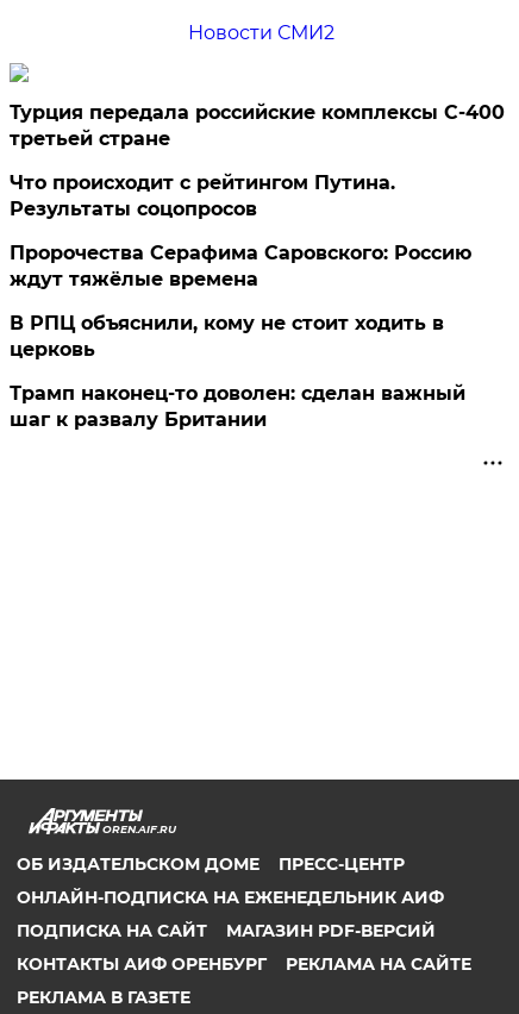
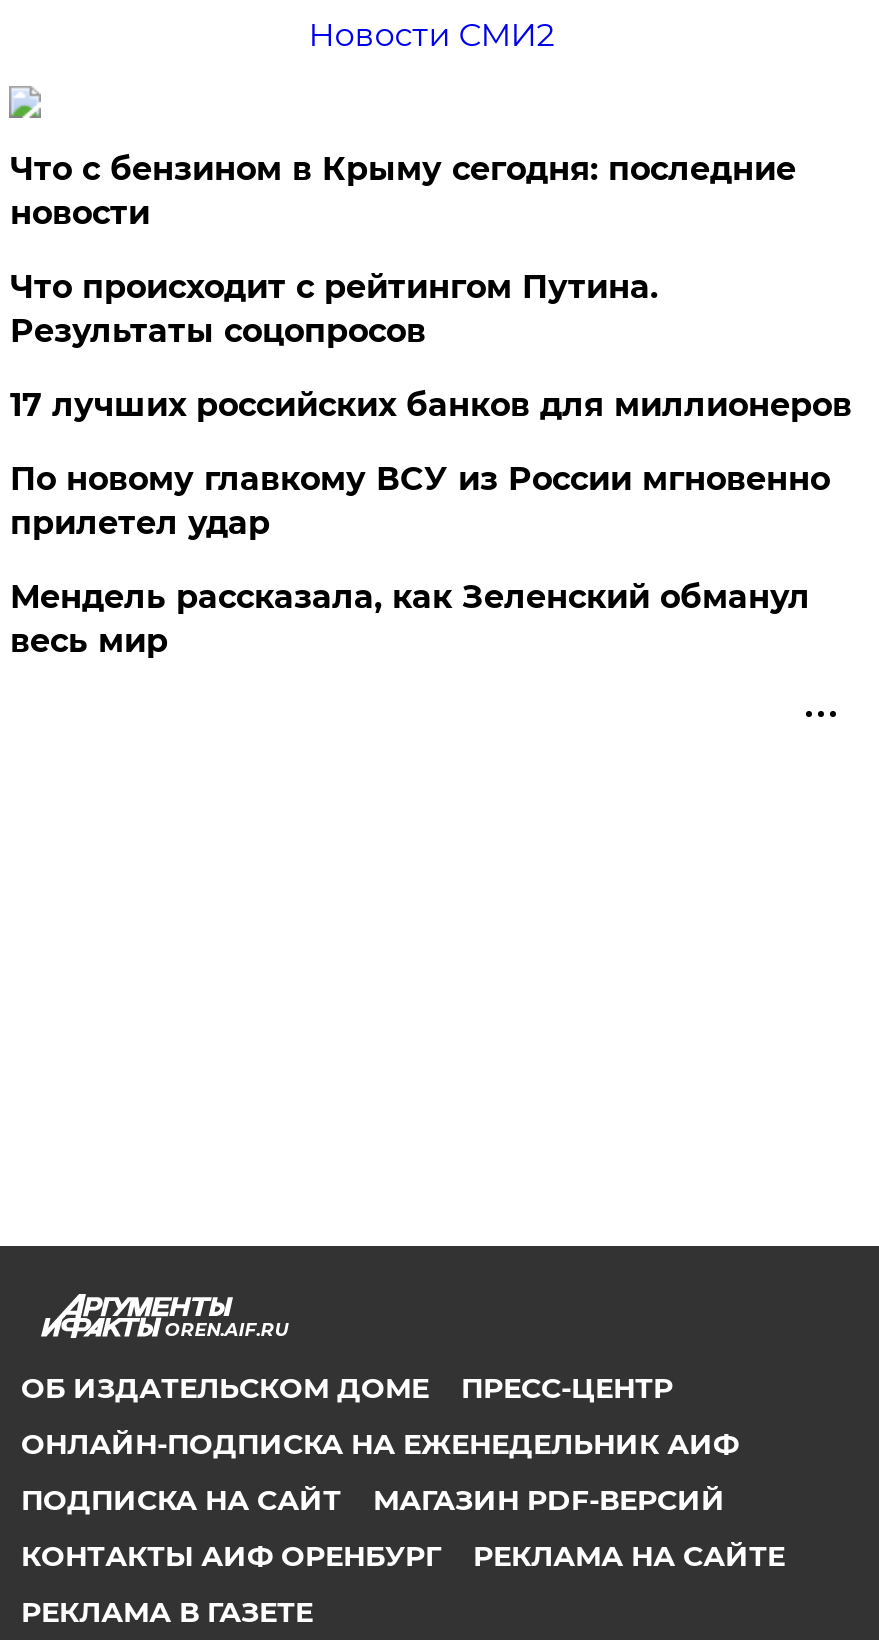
- Турция передала российские комплексы С-400
- третьей стране
+ Что с бензином в Крыму сегодня: последние
+ новости

- Пророчества Серафима Саровского: Россию
- ждут тяжёлые времена
+ 17 лучших российских банков для миллионеров

- В РПЦ объяснили, кому не стоит ходить в
- церковь
+ По новому главкому ВСУ из России мгновенно
+ прилетел удар

- Трамп наконец-то доволен: сделан важный
- шаг к развалу Британии
+ Мендель рассказала, как Зеленский обманул
+ весь мир
